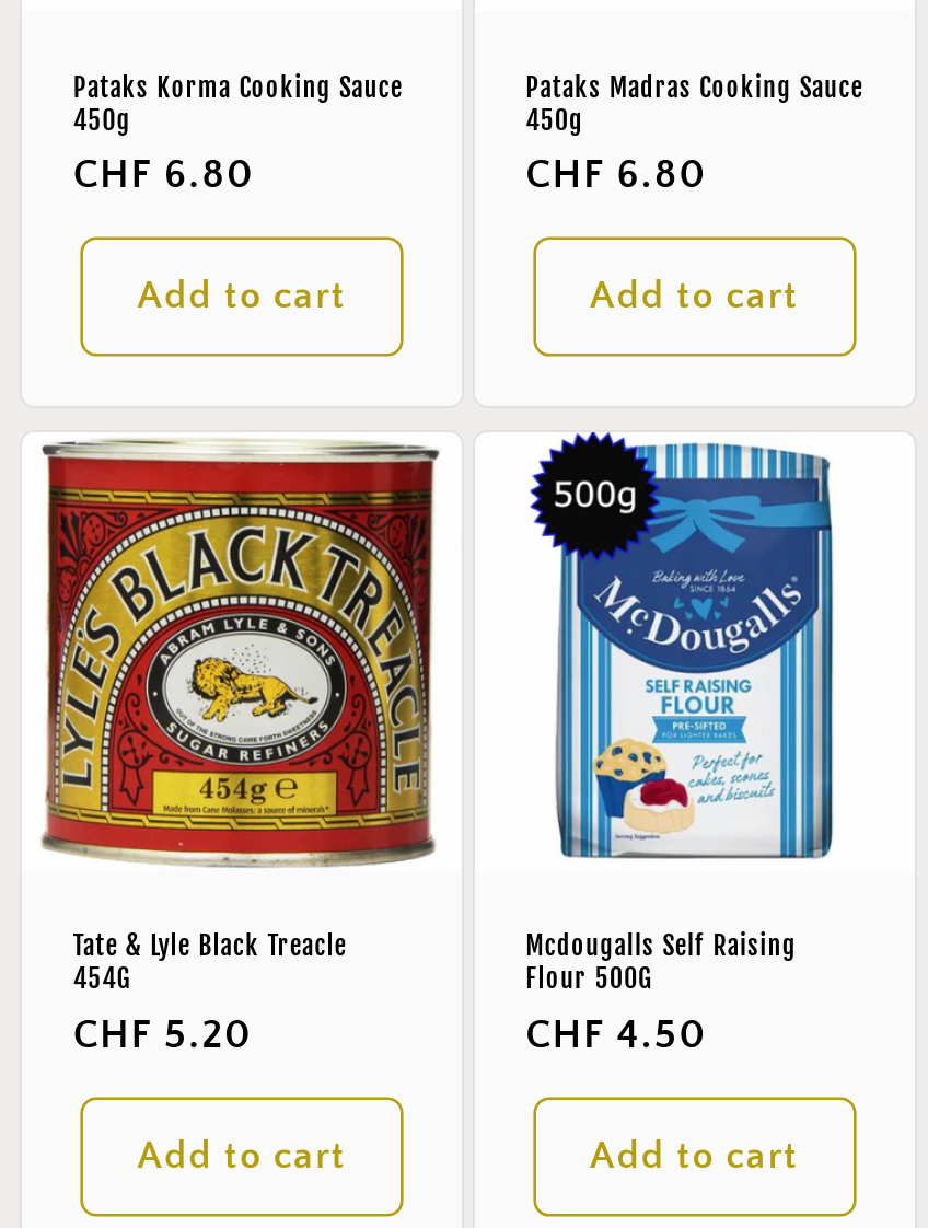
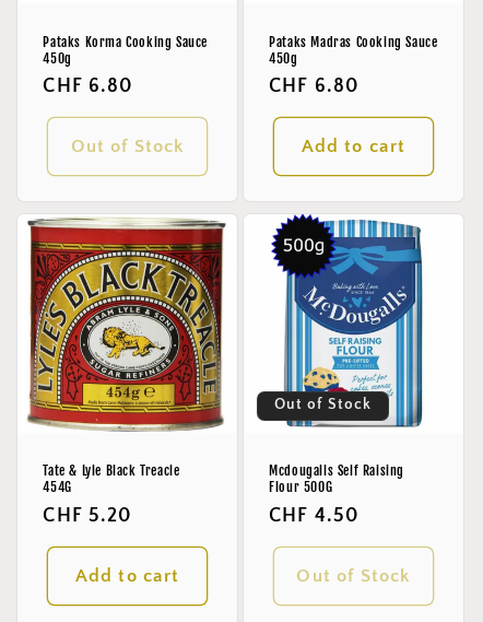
- Add to cart
+ Out of Stock

+ Out of Stock

- Add to cart
+ Out of Stock
